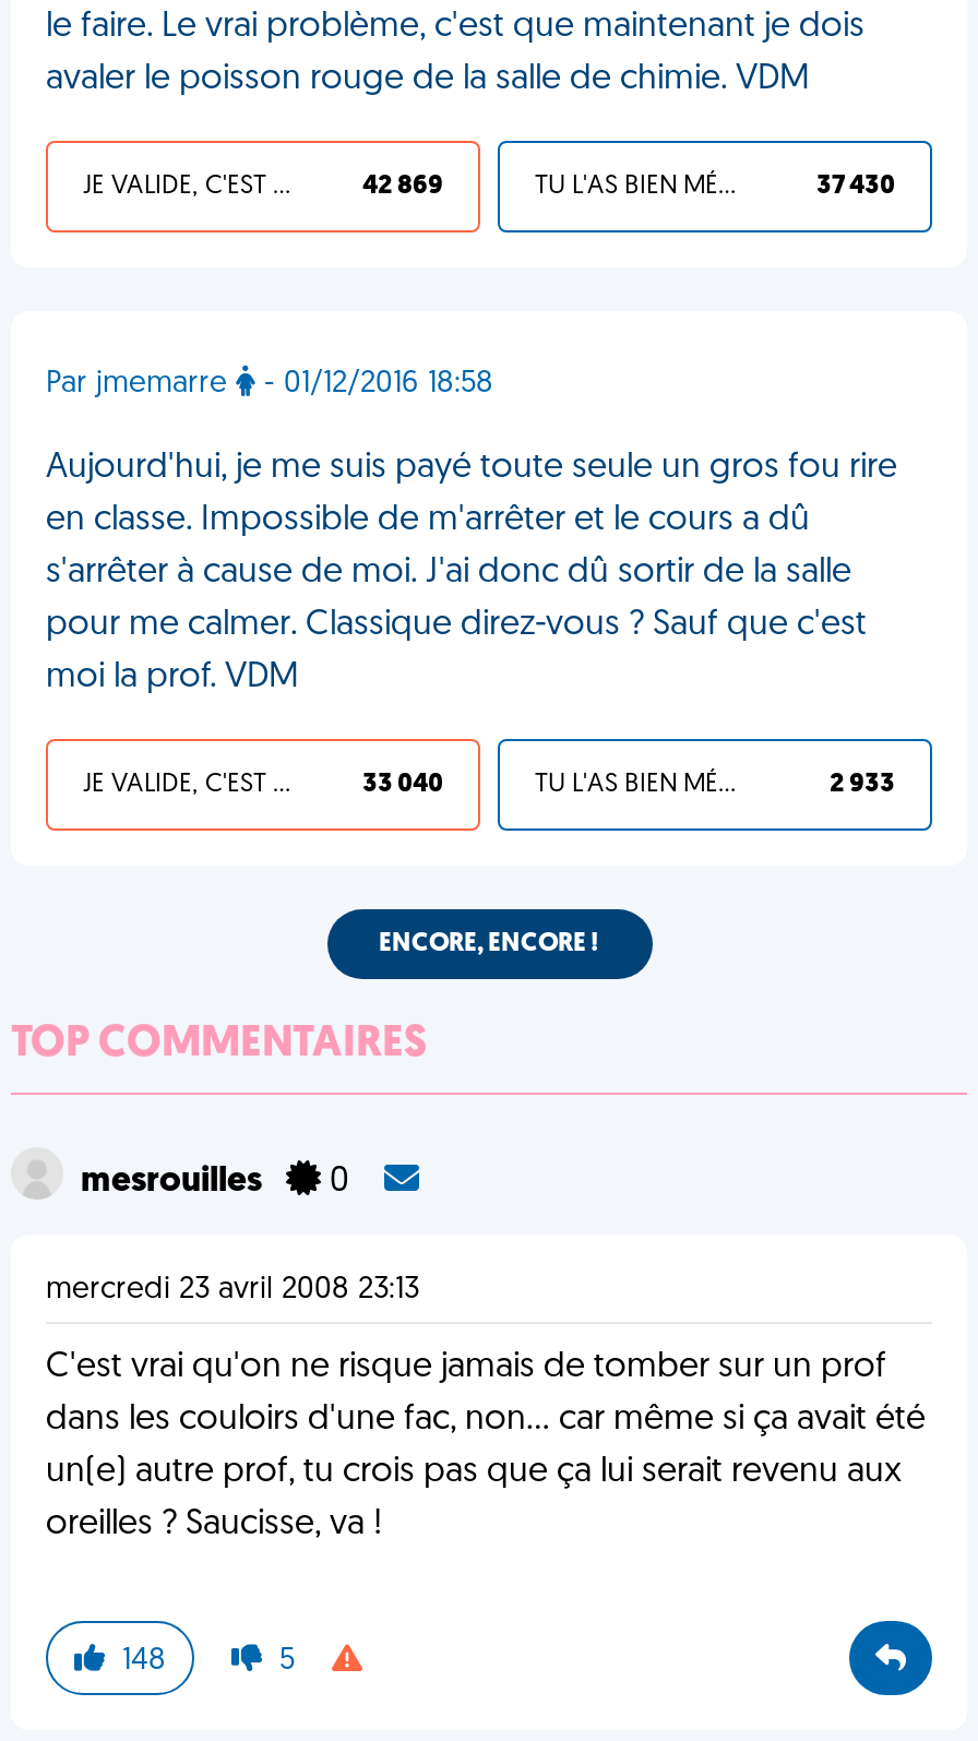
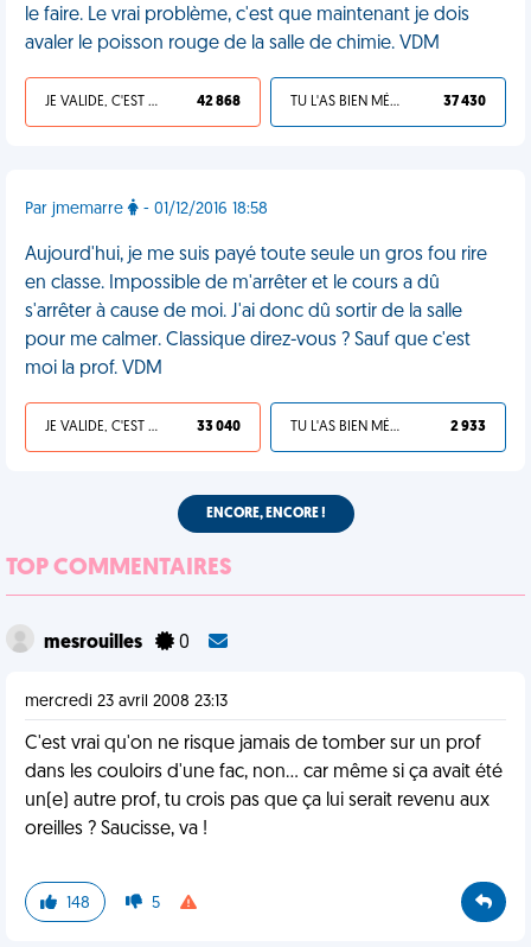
- 42 869
+ 42 868
